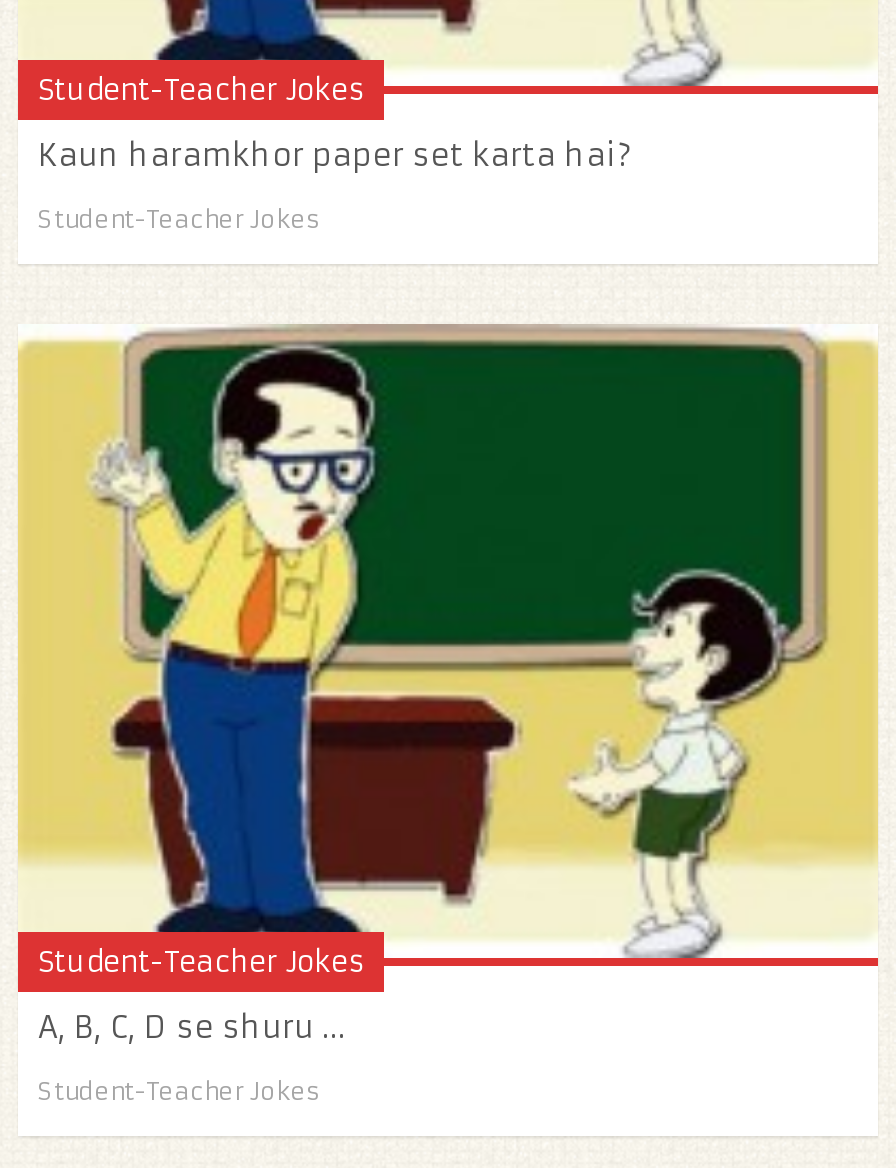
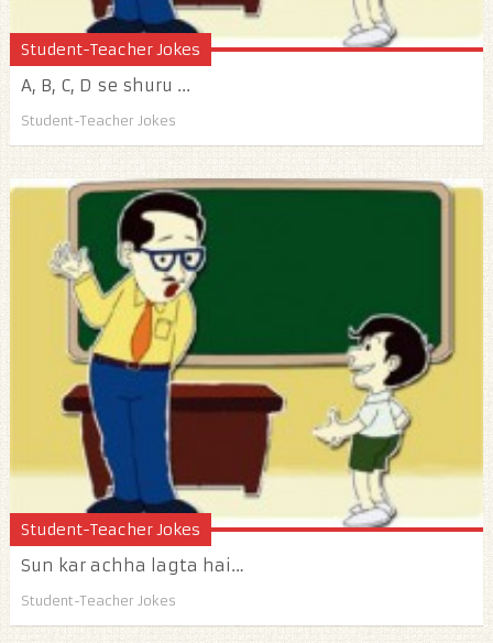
- Kaun haramkhor paper set karta hai?

+ Sun kar achha lagta hai…

moved up: A, B, C, D se shuru ...
